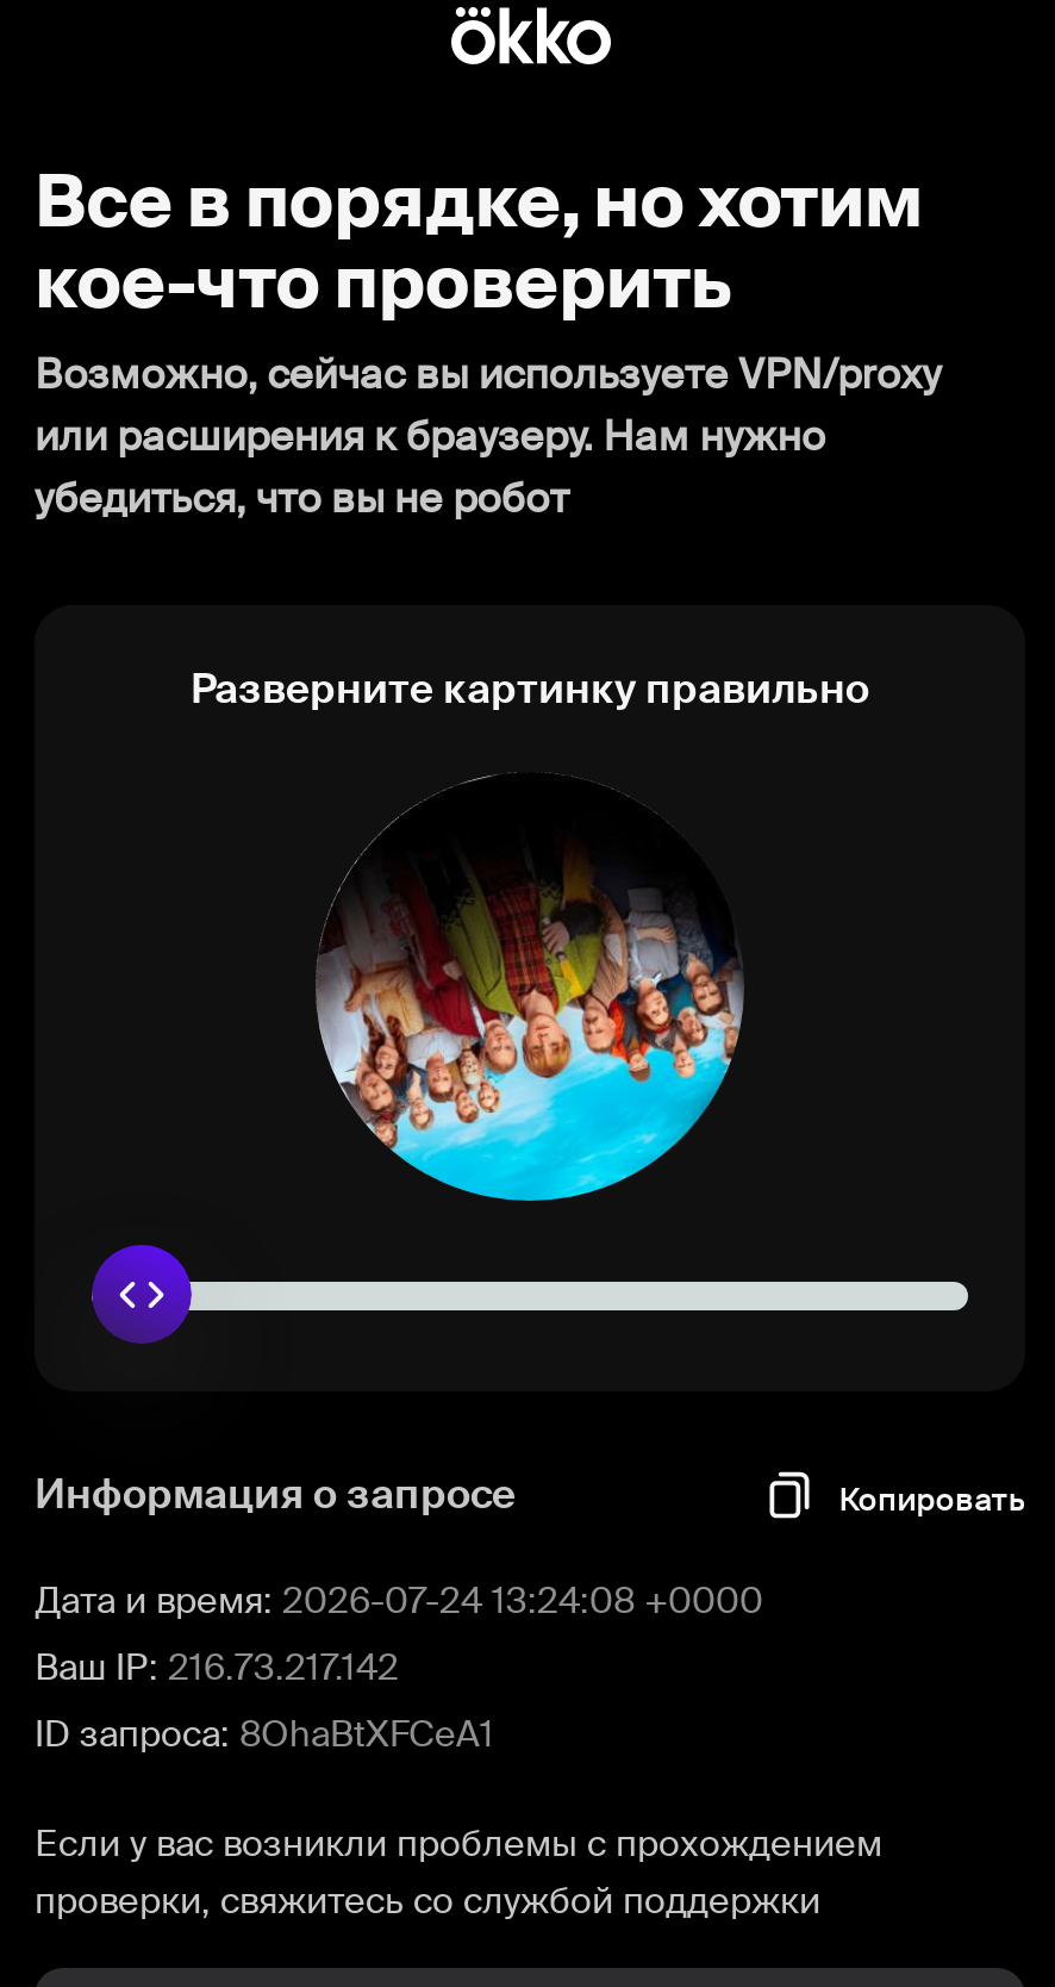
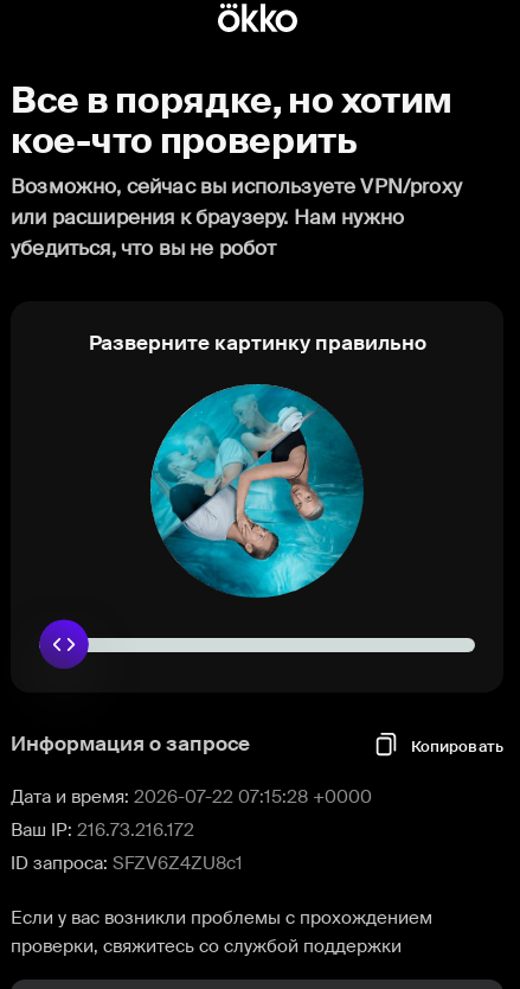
- [image]
+ [image]

- Дата и время: 2026-07-24 13:24:08 +0000
+ Дата и время: 2026-07-22 07:15:28 +0000

- Ваш IP: 216.73.217.142
+ Ваш IP: 216.73.216.172

- ID запроса: 8OhaBtXFCeA1
+ ID запроса: SFZV6Z4ZU8c1
